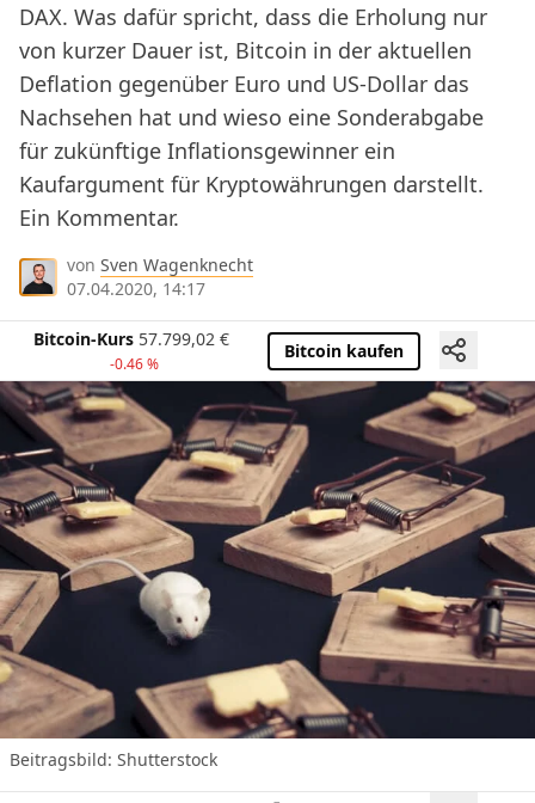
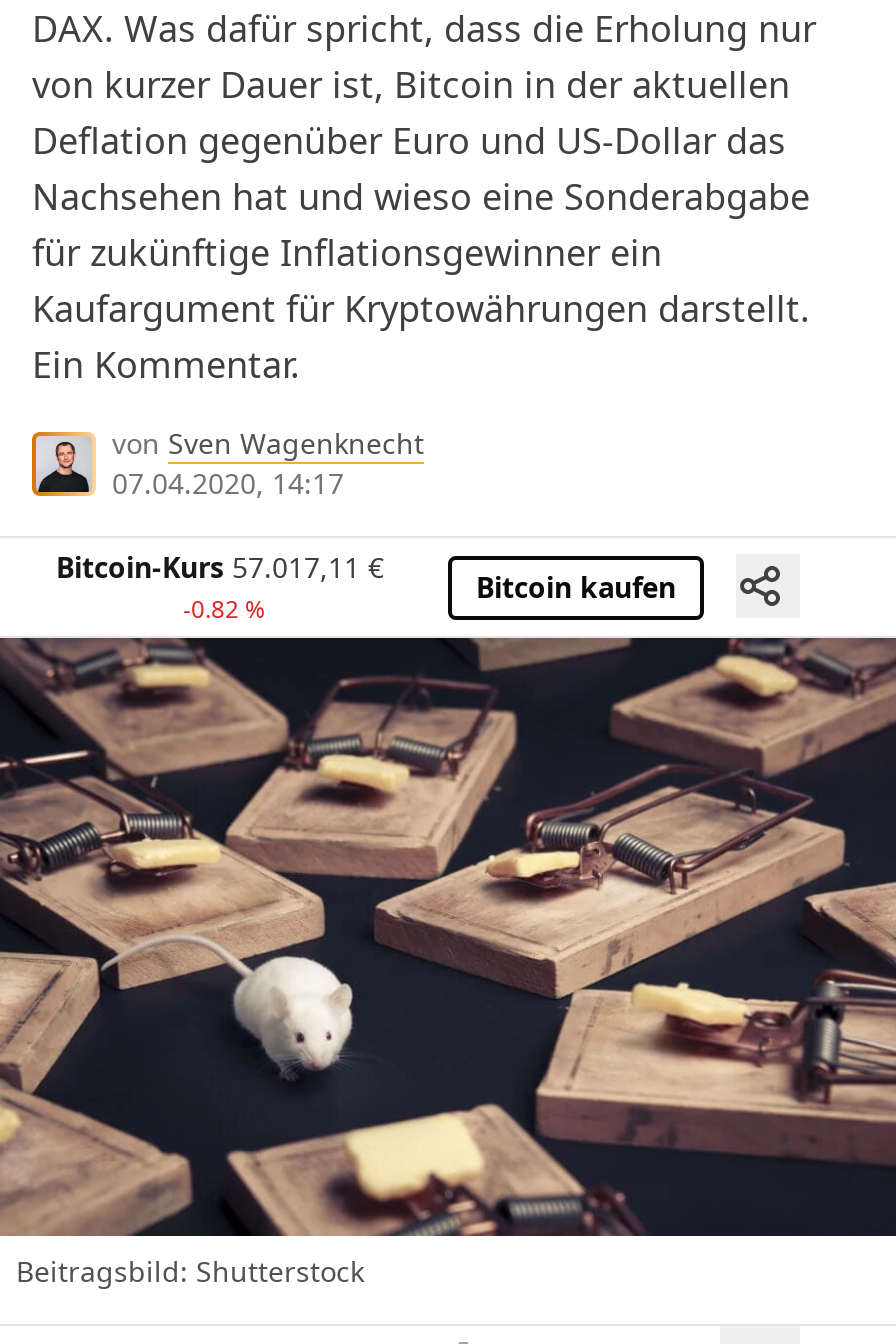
- Bitcoin-Kurs 57.799,02 €
+ Bitcoin-Kurs 57.017,11 €

- -0.46 %
+ -0.82 %
